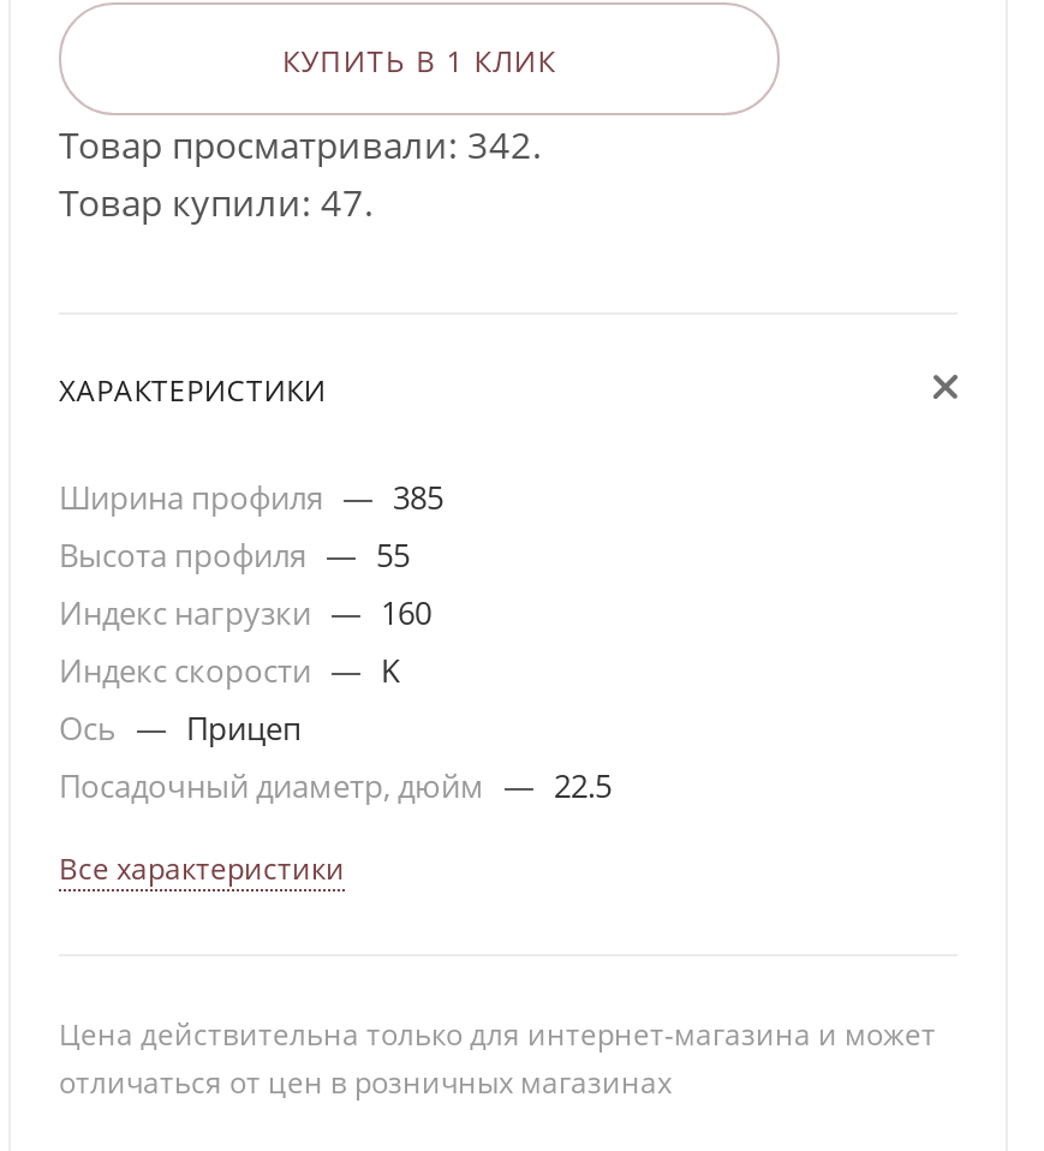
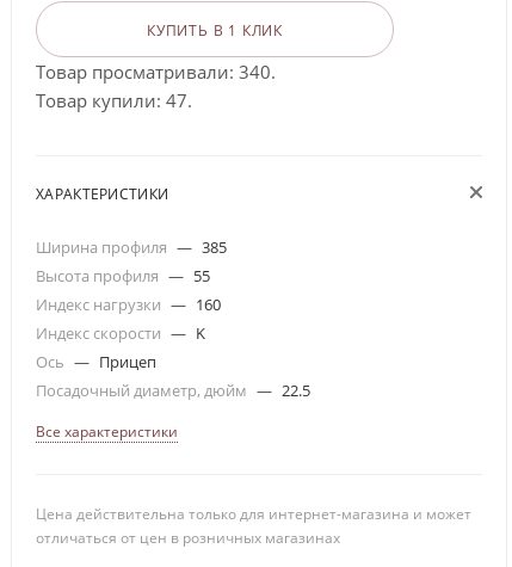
- Товар просматривали: 342.
+ Товар просматривали: 340.
